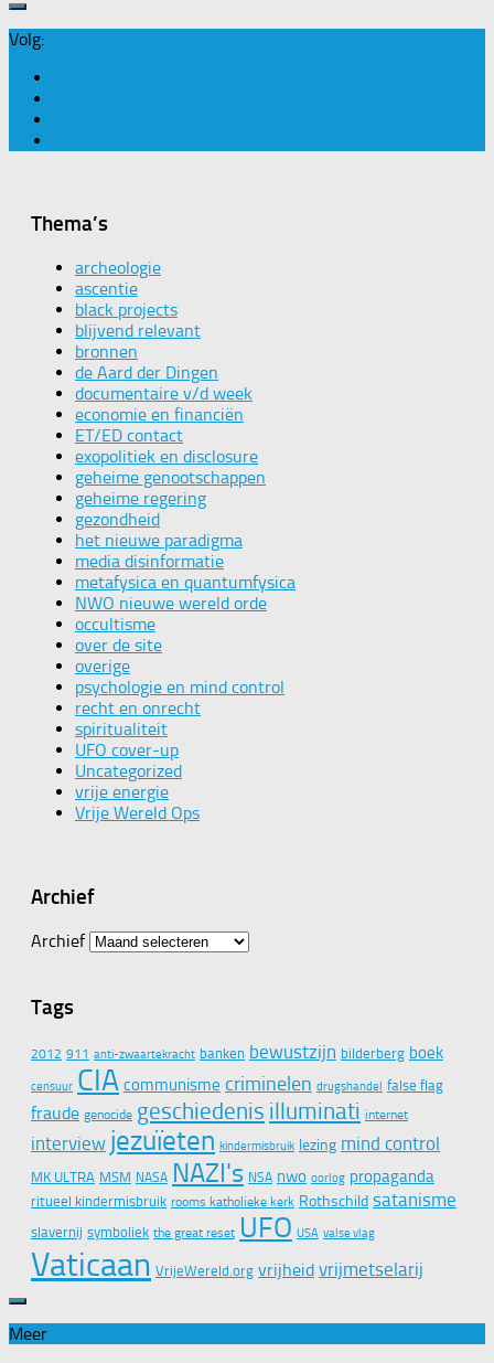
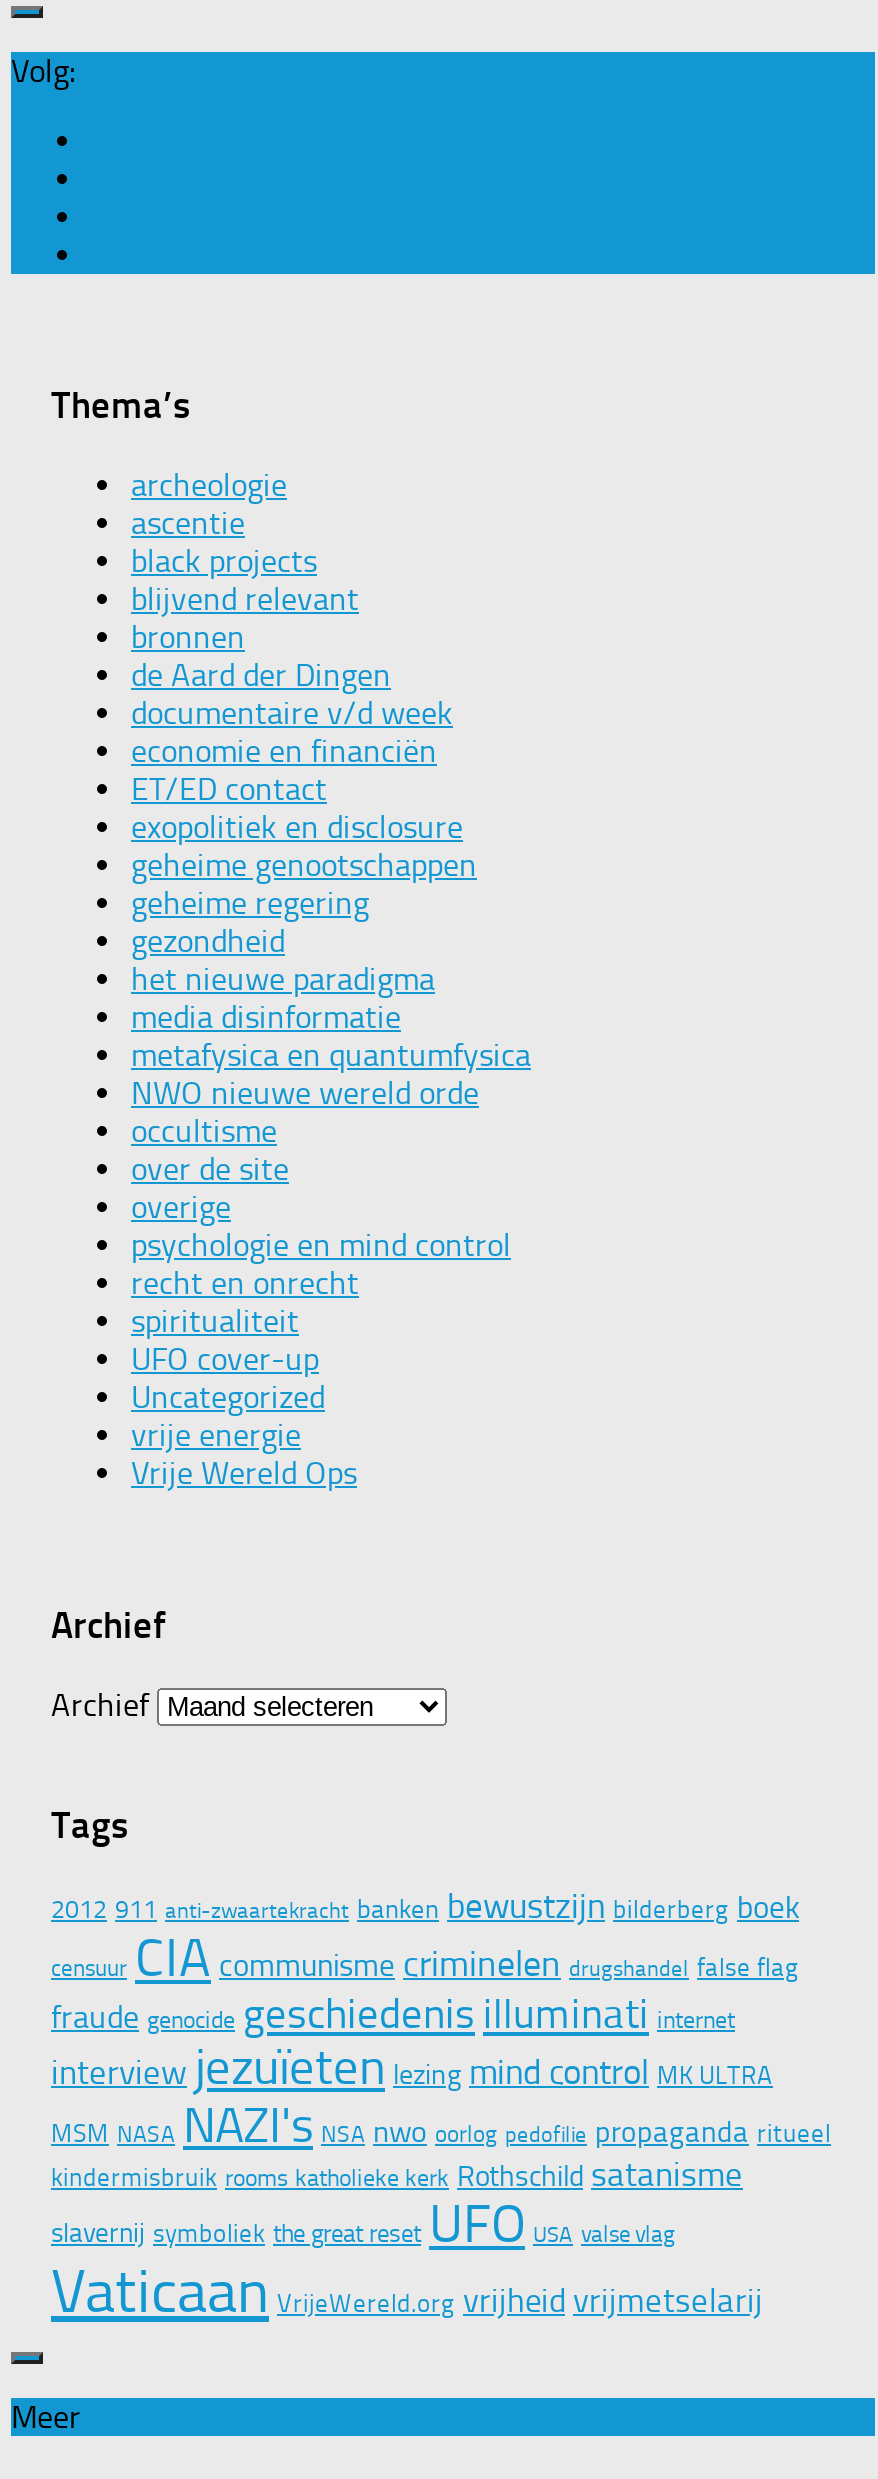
- interview jezuïeten kindermisbruik lezing mind control
- MK ULTRA MSM NASA NAZI's NSA nwo oorlog propaganda
- ritueel kindermisbruik rooms katholieke kerk Rothschild satanisme
+ interview jezuïeten lezing mind control MK ULTRA
+ MSM NASA NAZI's NSA nwo oorlog pedofilie propaganda ritueel
+ kindermisbruik rooms katholieke kerk Rothschild satanisme
